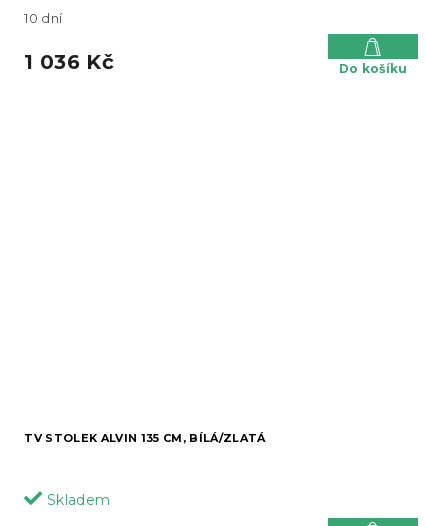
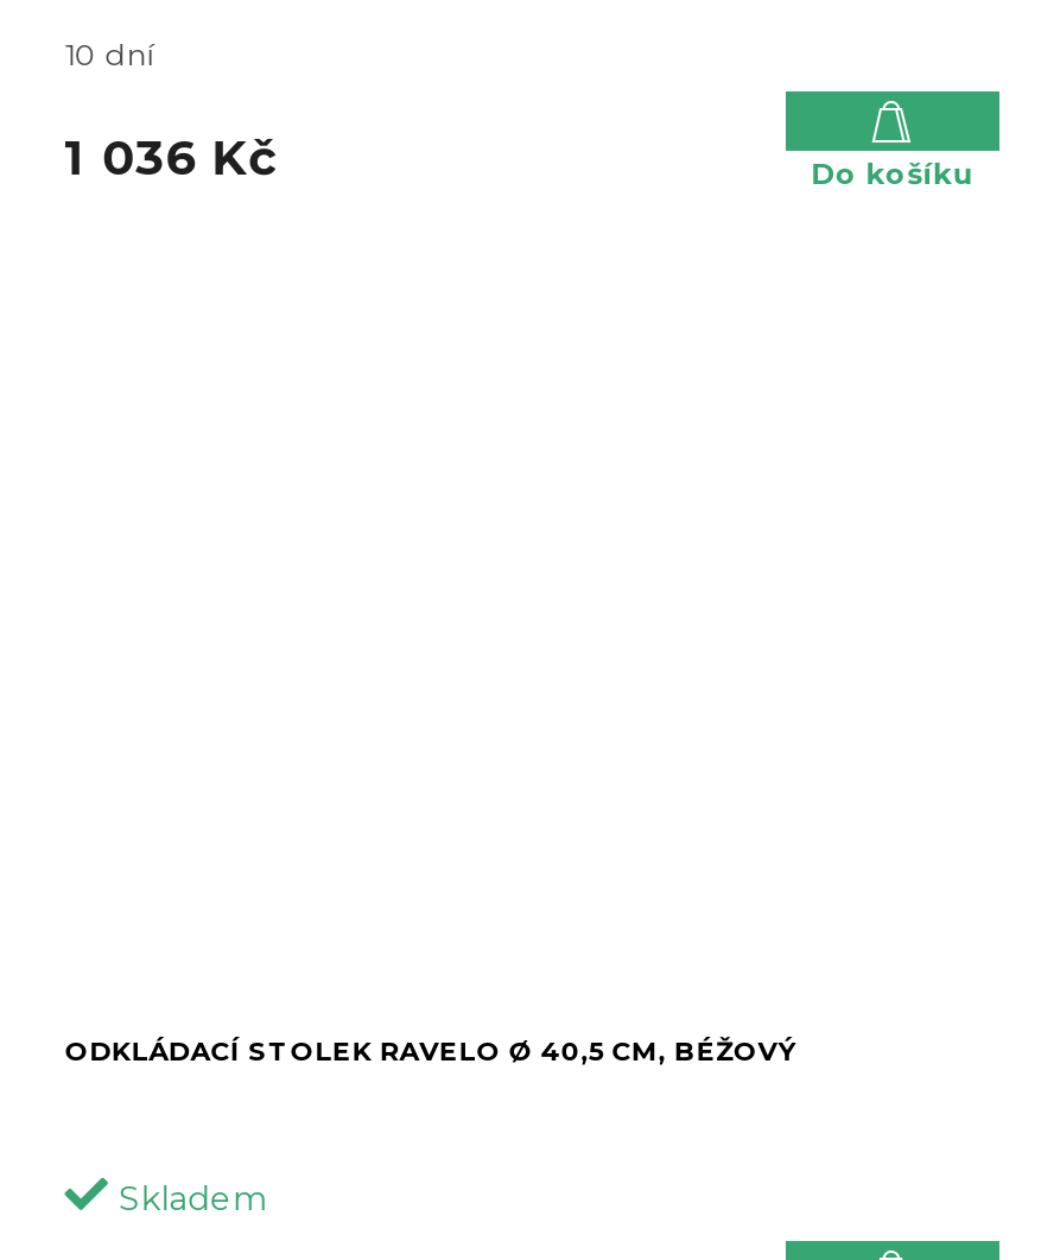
- TV STOLEK ALVIN 135 CM, BÍLÁ/ZLATÁ
+ ODKLÁDACÍ STOLEK RAVELO Ø 40,5 CM, BÉŽOVÝ
